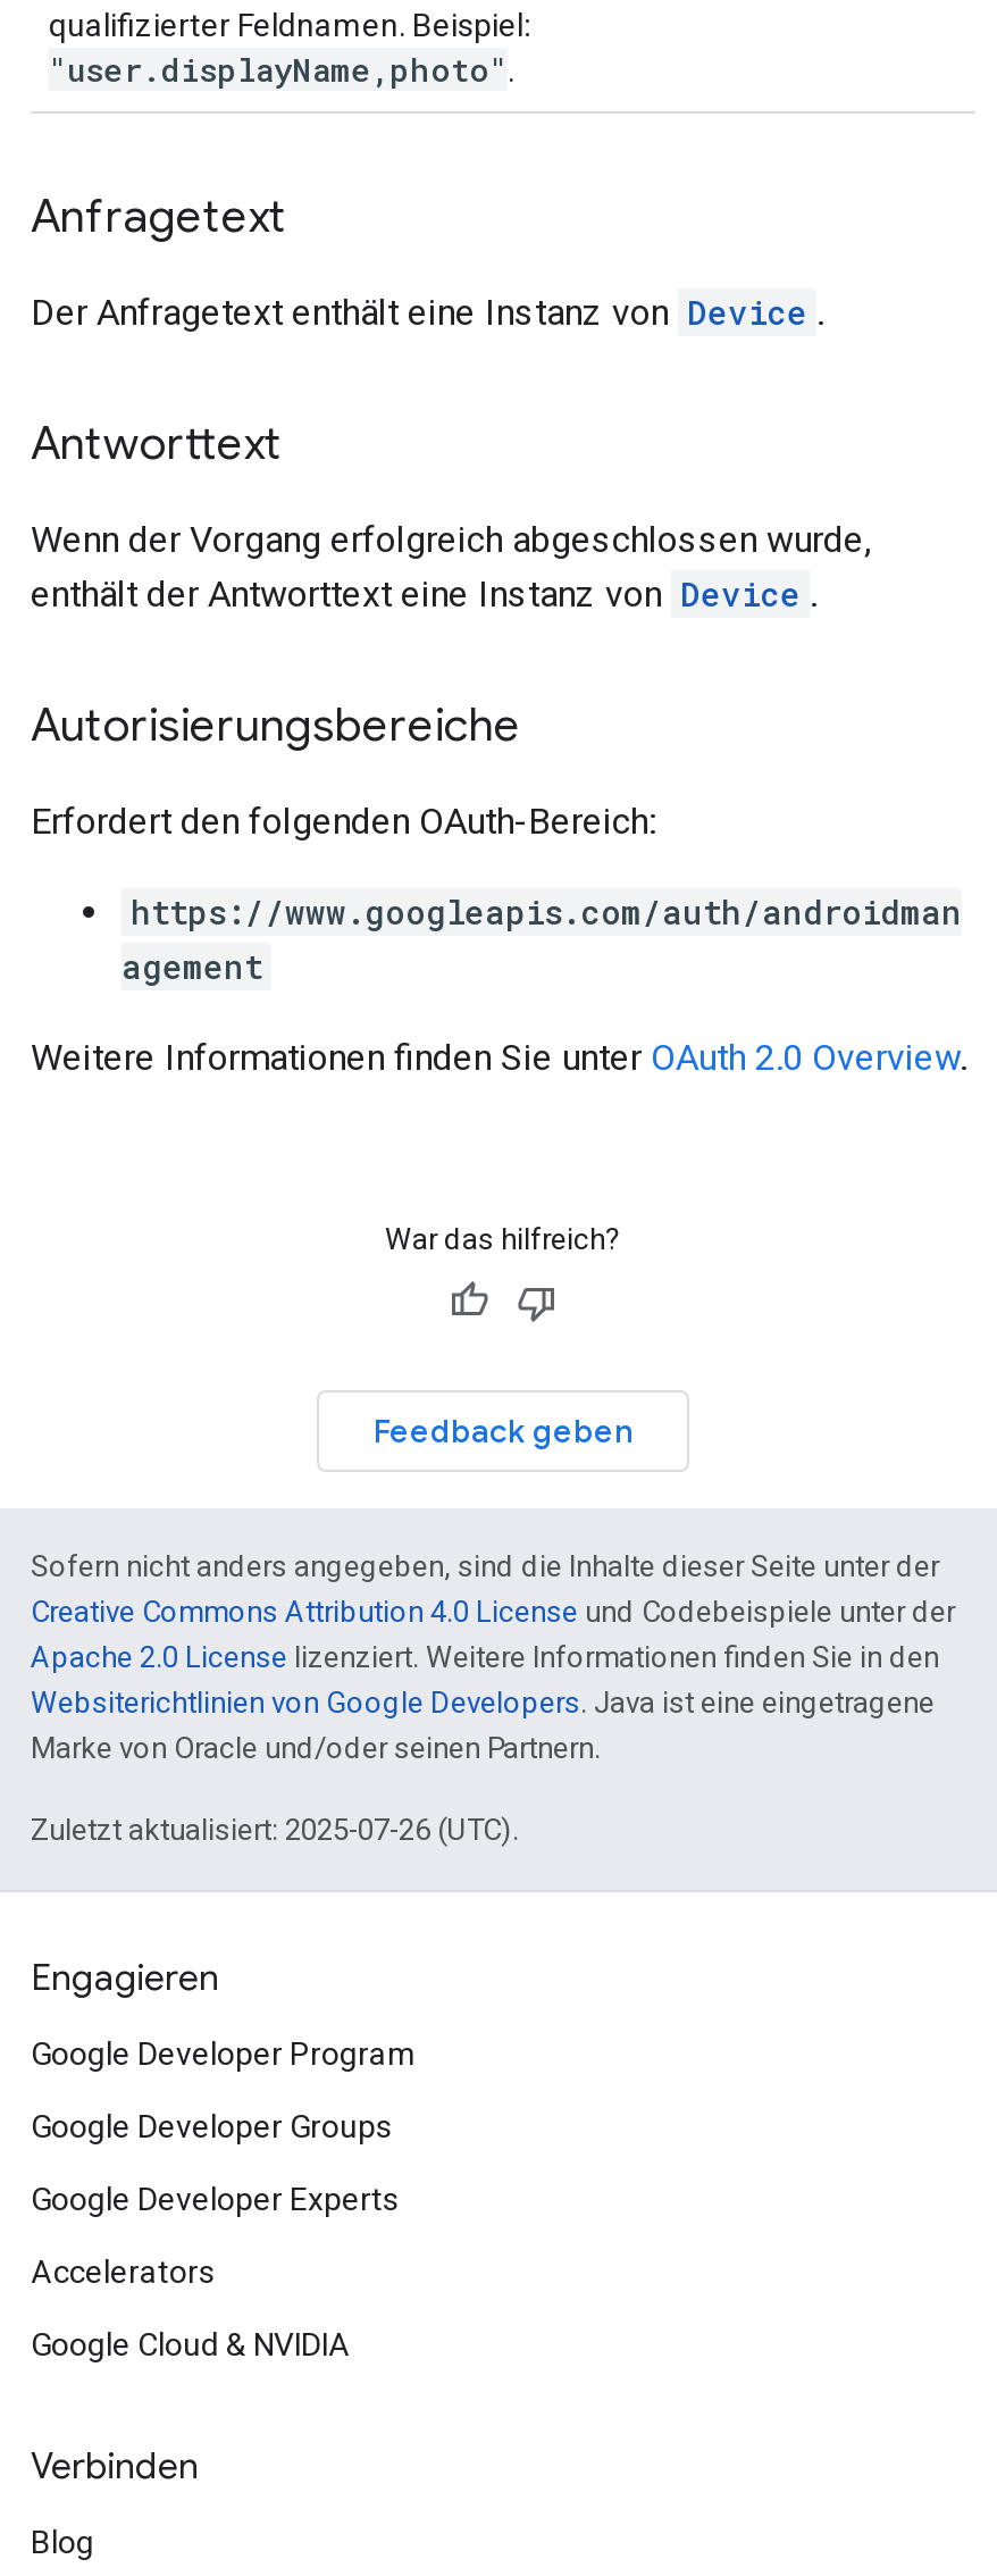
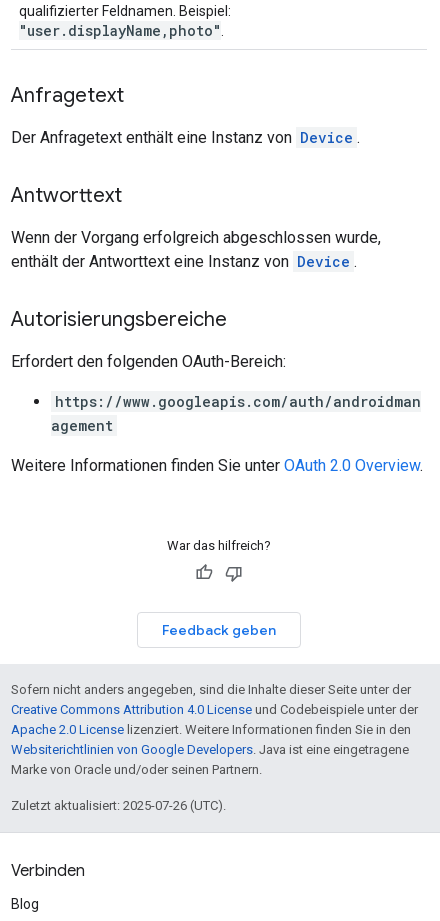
- Engagieren
- Google Developer Program
- Google Developer Groups
- Google Developer Experts
- Accelerators
- Google Cloud & NVIDIA
